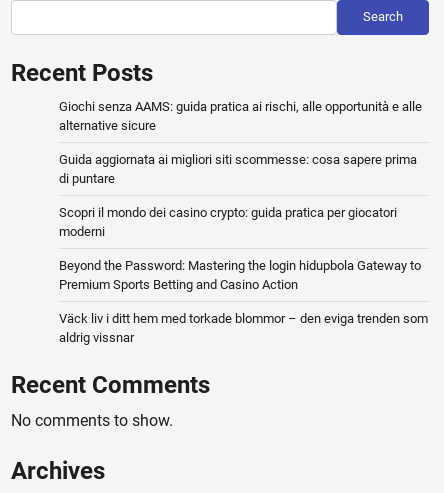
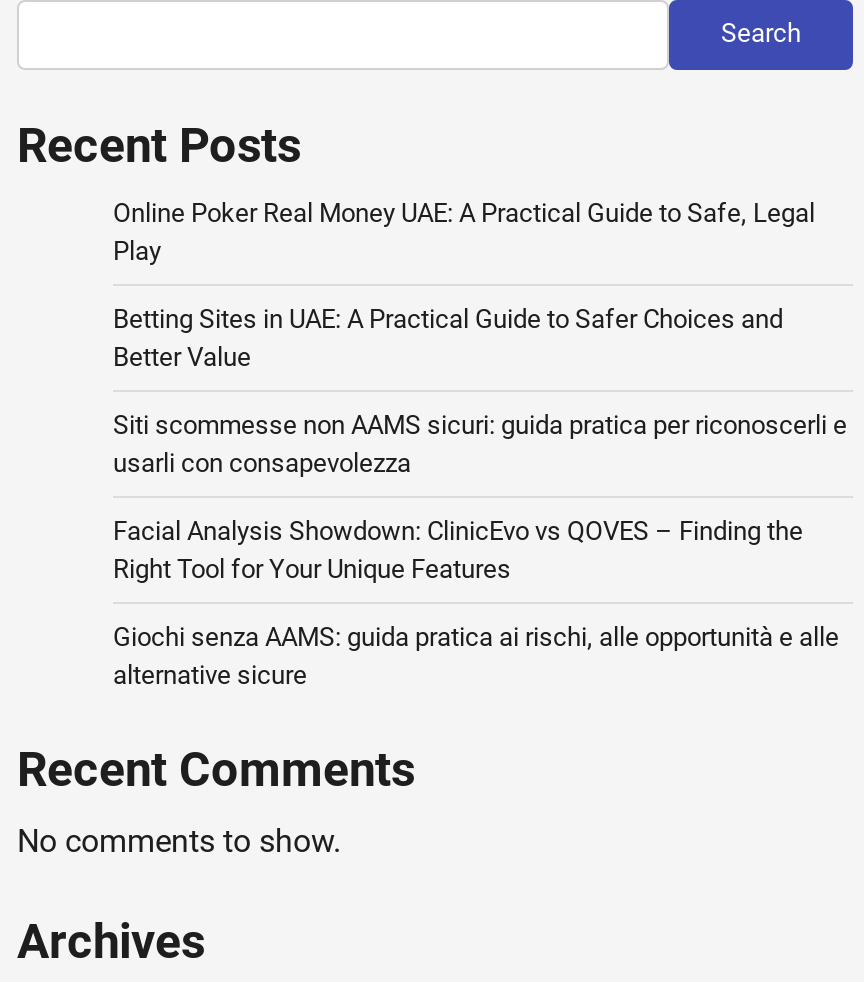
+ Online Poker Real Money UAE: A Practical Guide to Safe, Legal
+ Play
+ Betting Sites in UAE: A Practical Guide to Safer Choices and
+ Better Value
+ Siti scommesse non AAMS sicuri: guida pratica per riconoscerli e
+ usarli con consapevolezza
+ Facial Analysis Showdown: ClinicEvo vs QOVES – Finding the
+ Right Tool for Your Unique Features

moved down: Giochi senza AAMS: guida pratica ai rischi, alle opportunità e alle | alternative sicure

- Guida aggiornata ai migliori siti scommesse: cosa sapere prima
- di puntare
- Scopri il mondo dei casino crypto: guida pratica per giocatori
- moderni
- Beyond the Password: Mastering the login hidupbola Gateway to
- Premium Sports Betting and Casino Action
- Väck liv i ditt hem med torkade blommor – den eviga trenden som
- aldrig vissnar
